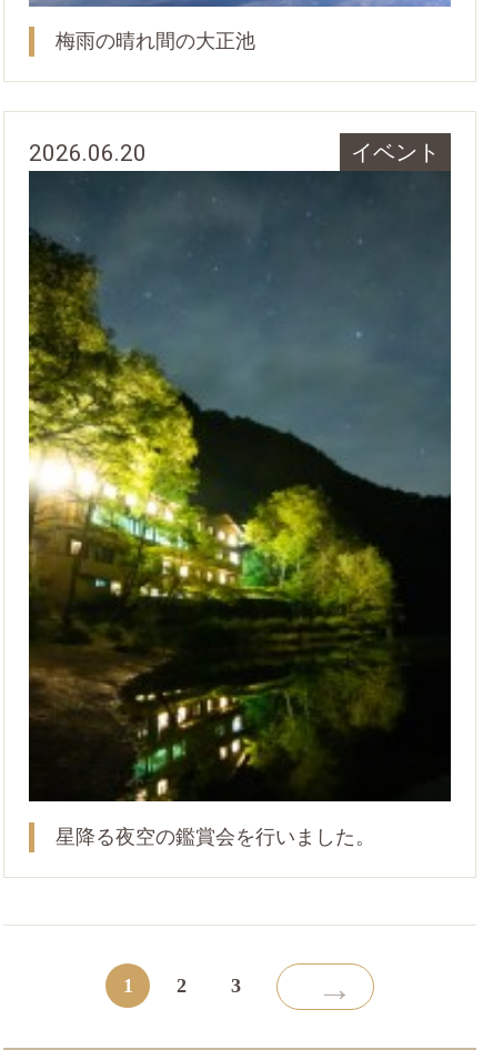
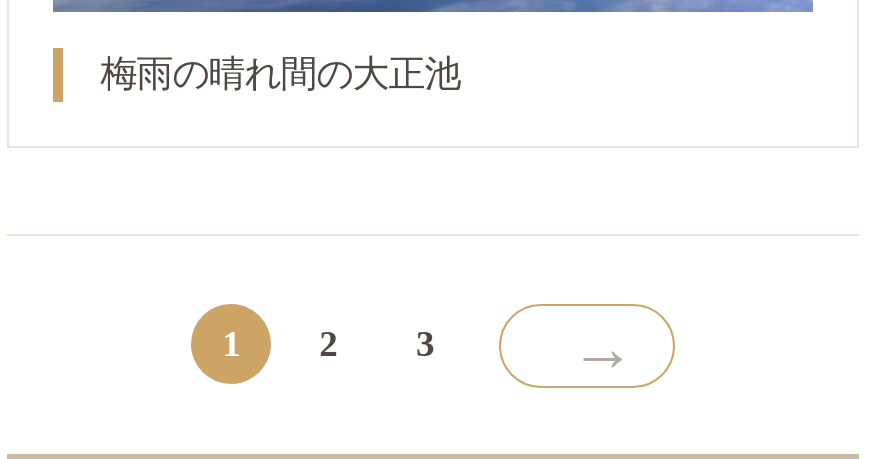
- 2026.06.20
- イベント

- [image]
- 星降る夜空の鑑賞会を行いました。
